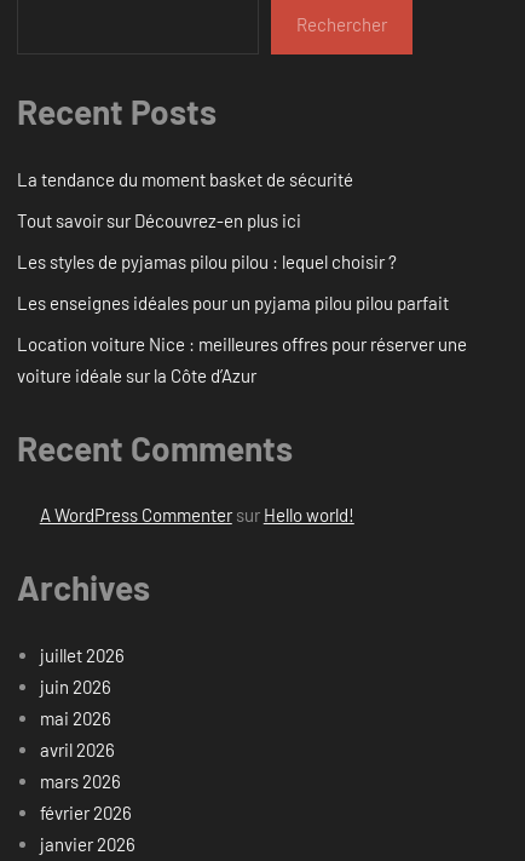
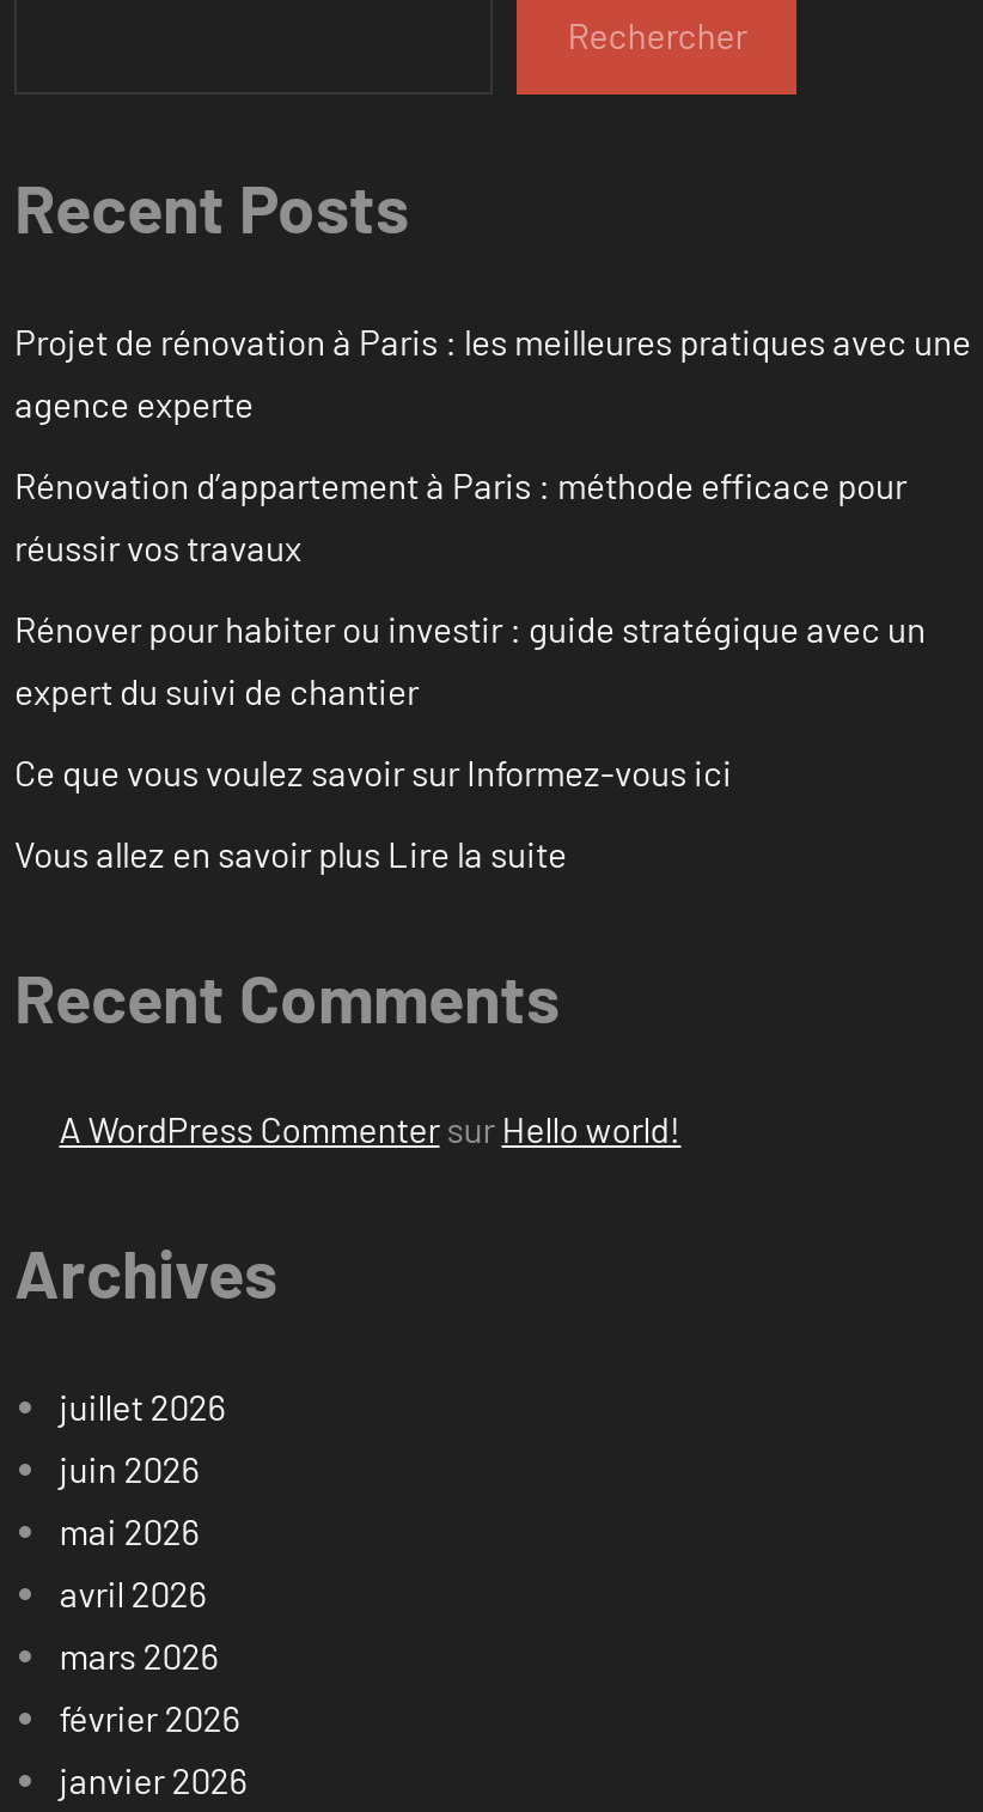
- La tendance du moment basket de sécurité
+ Projet de rénovation à Paris : les meilleures pratiques avec une
+ agence experte

- Tout savoir sur Découvrez-en plus ici
+ Rénovation d’appartement à Paris : méthode efficace pour
+ réussir vos travaux

- Les styles de pyjamas pilou pilou : lequel choisir ?
+ Rénover pour habiter ou investir : guide stratégique avec un
+ expert du suivi de chantier

- Les enseignes idéales pour un pyjama pilou pilou parfait
+ Ce que vous voulez savoir sur Informez-vous ici

- Location voiture Nice : meilleures offres pour réserver une
- voiture idéale sur la Côte d’Azur
+ Vous allez en savoir plus Lire la suite
